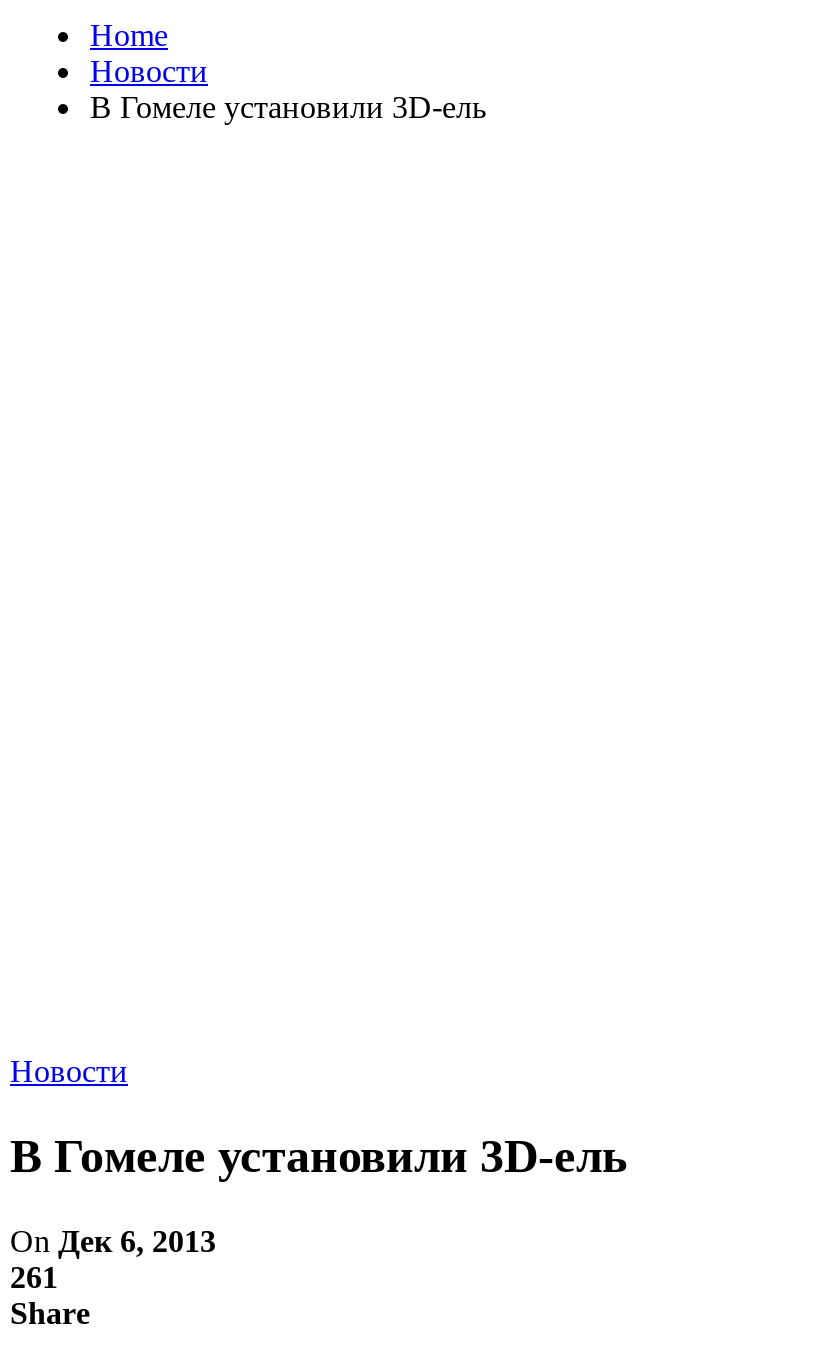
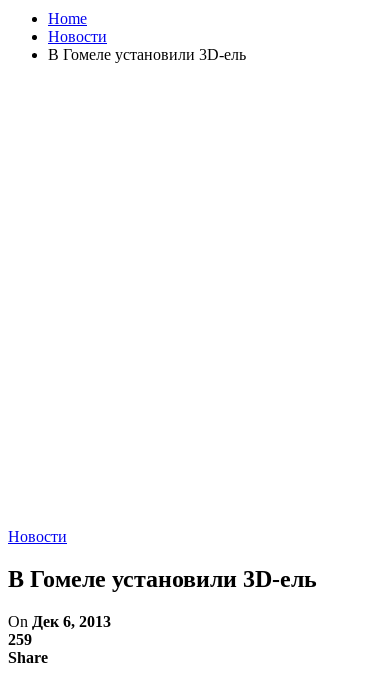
- 261
+ 259
